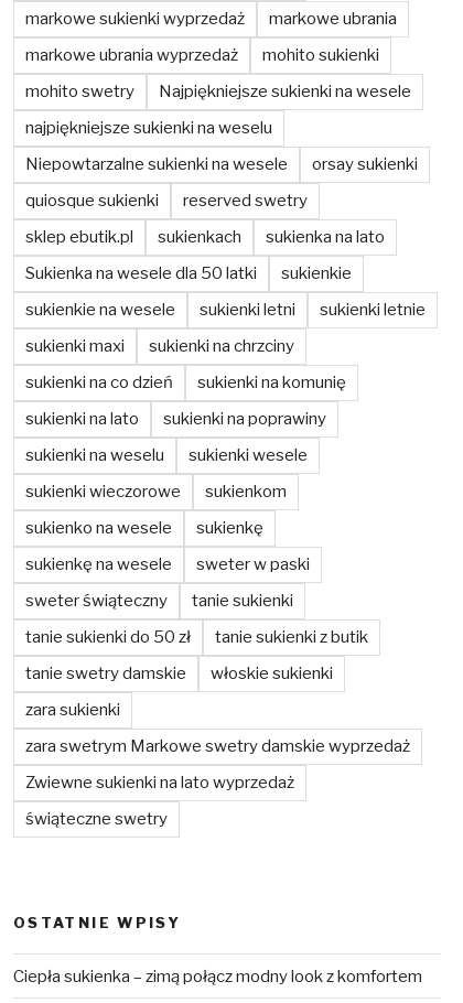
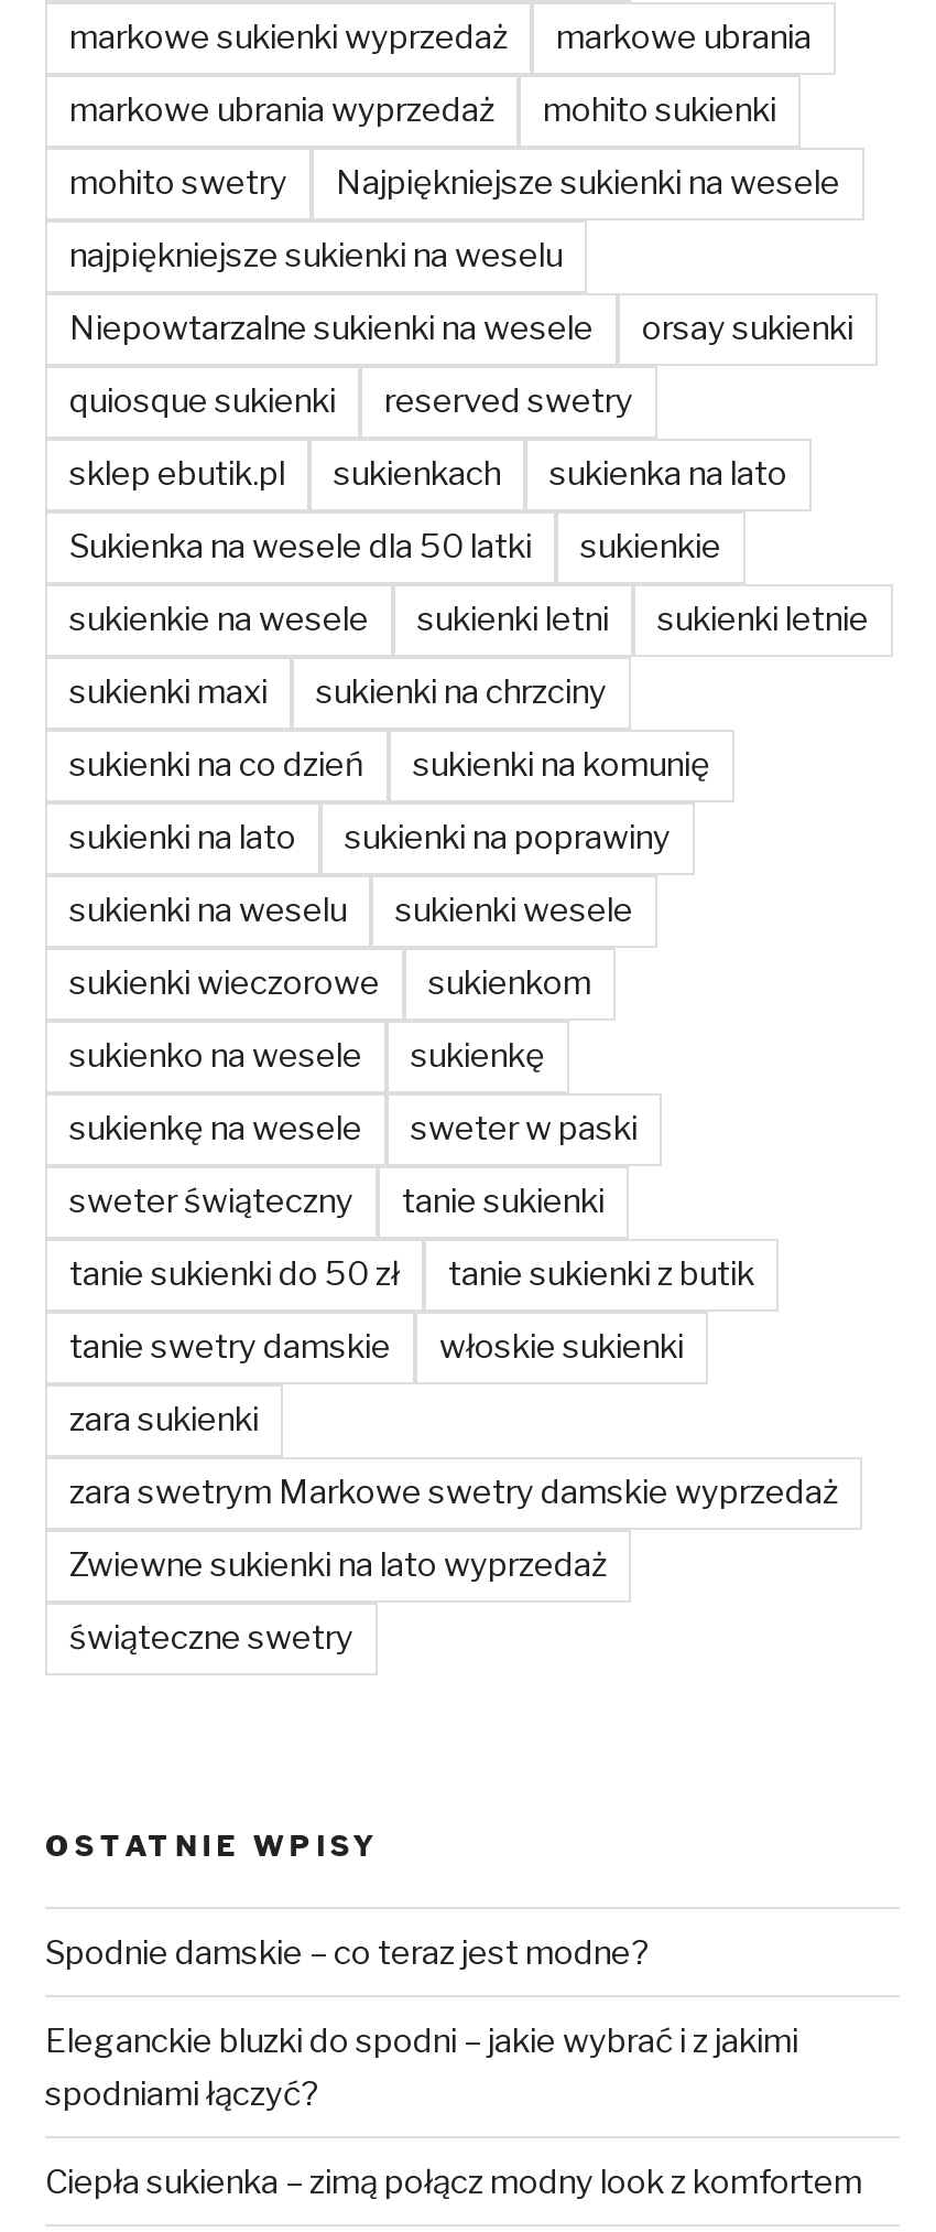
+ Spodnie damskie – co teraz jest modne?
+ Eleganckie bluzki do spodni – jakie wybrać i z jakimi
+ spodniami łączyć?
